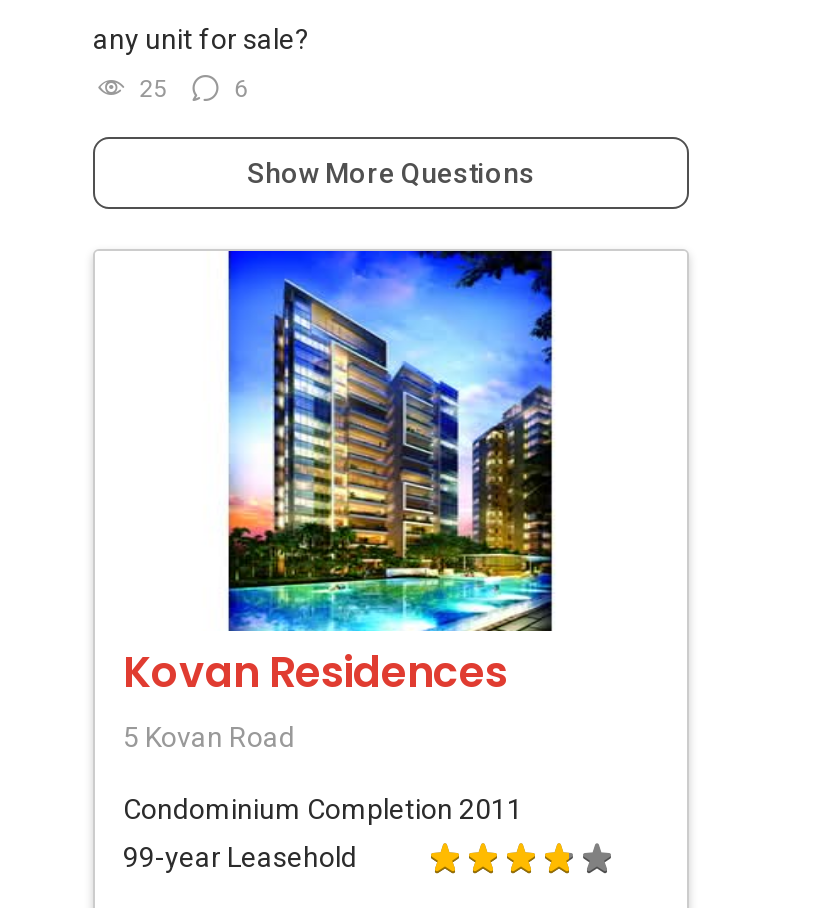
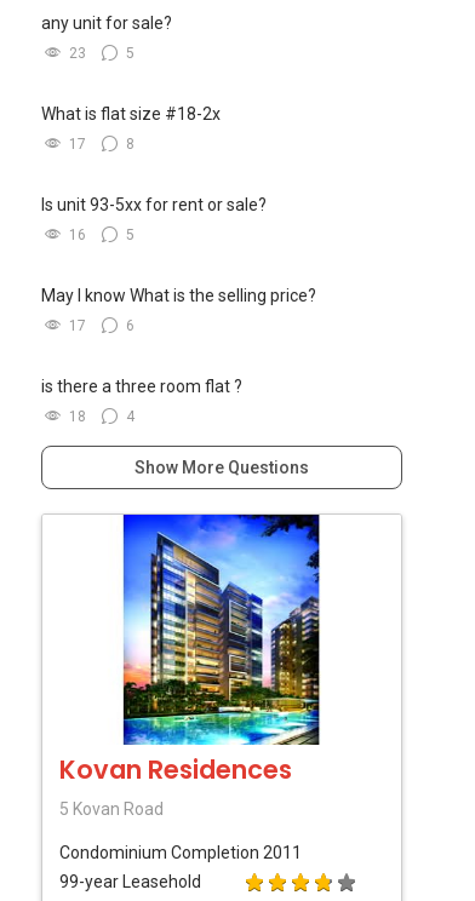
- 25
+ 23
+ 5
+ What is flat size #18-2x
+ 17
+ 8
+ Is unit 93-5xx for rent or sale?
+ 16
+ 5
+ May I know What is the selling price?
+ 17

+ is there a three room flat ?
+ 18
+ 4
